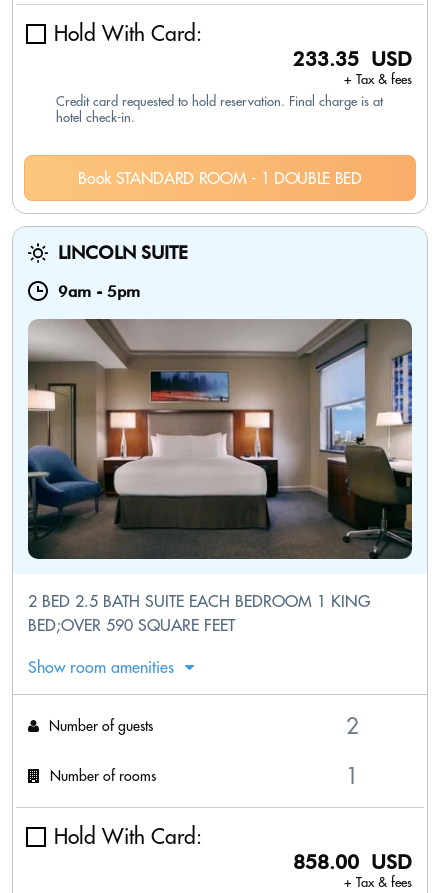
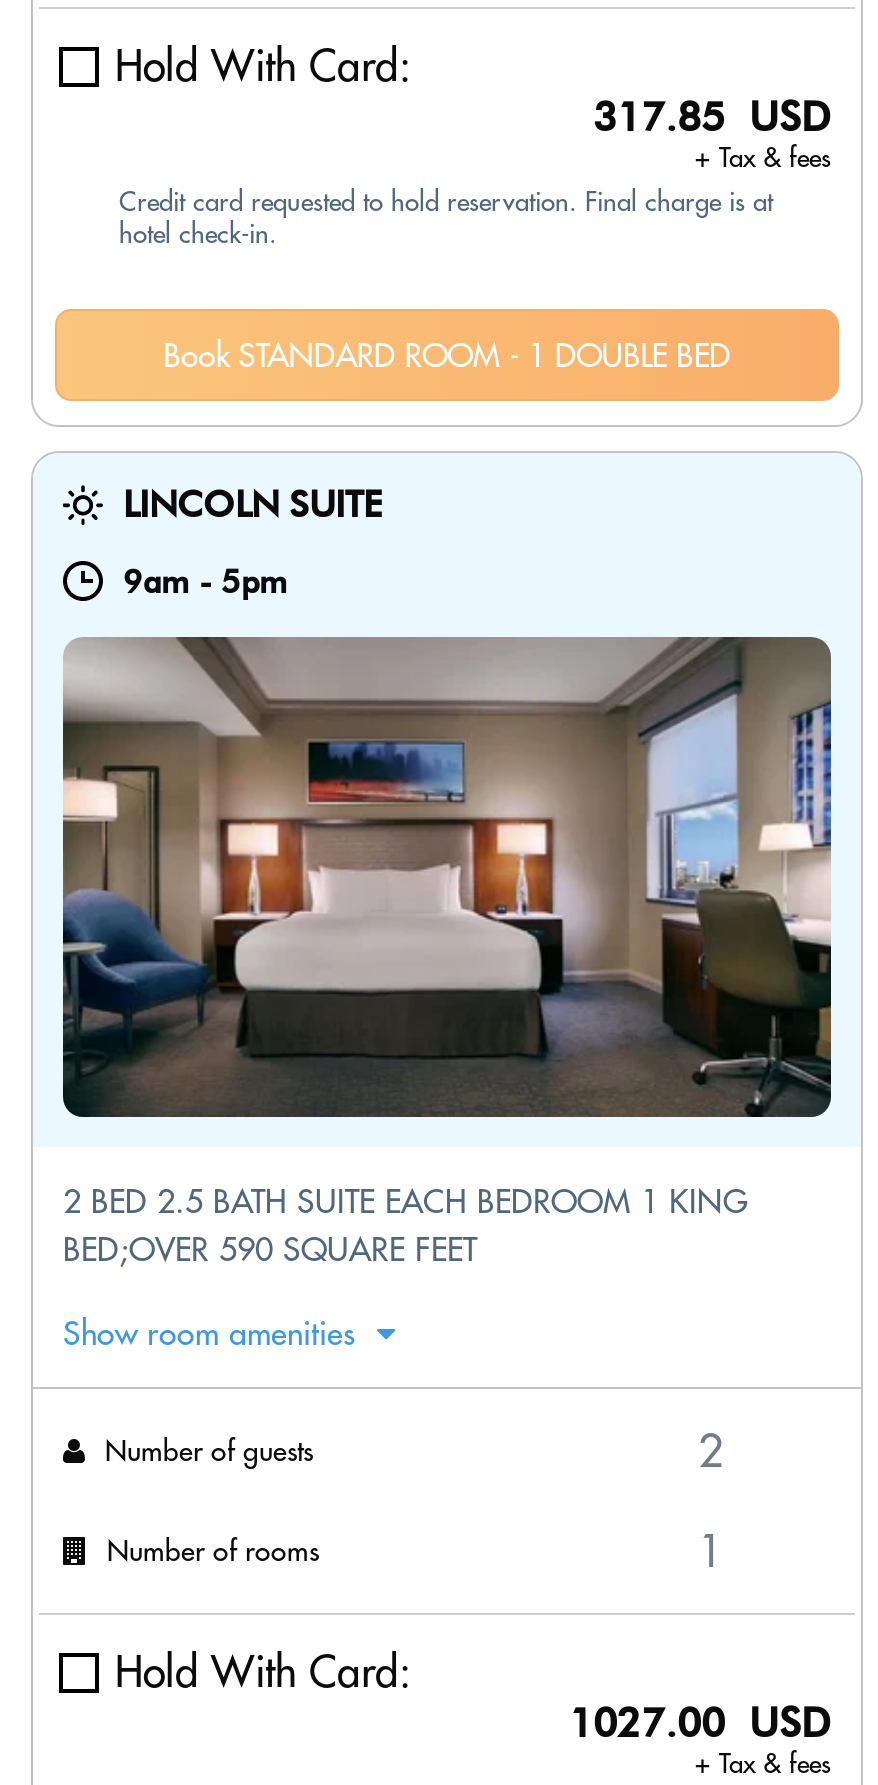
- 233.35 USD
+ 317.85 USD

- 858.00 USD
+ 1027.00 USD
